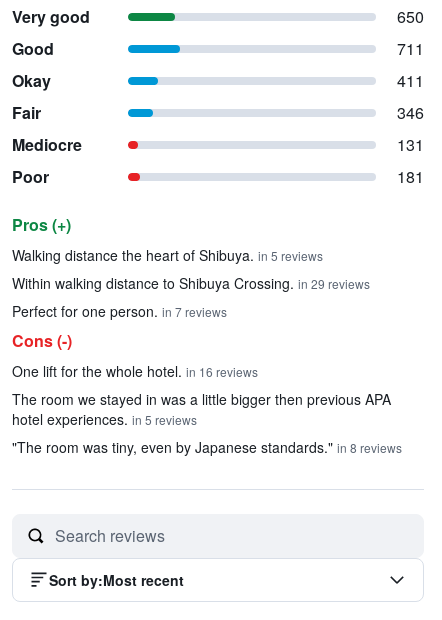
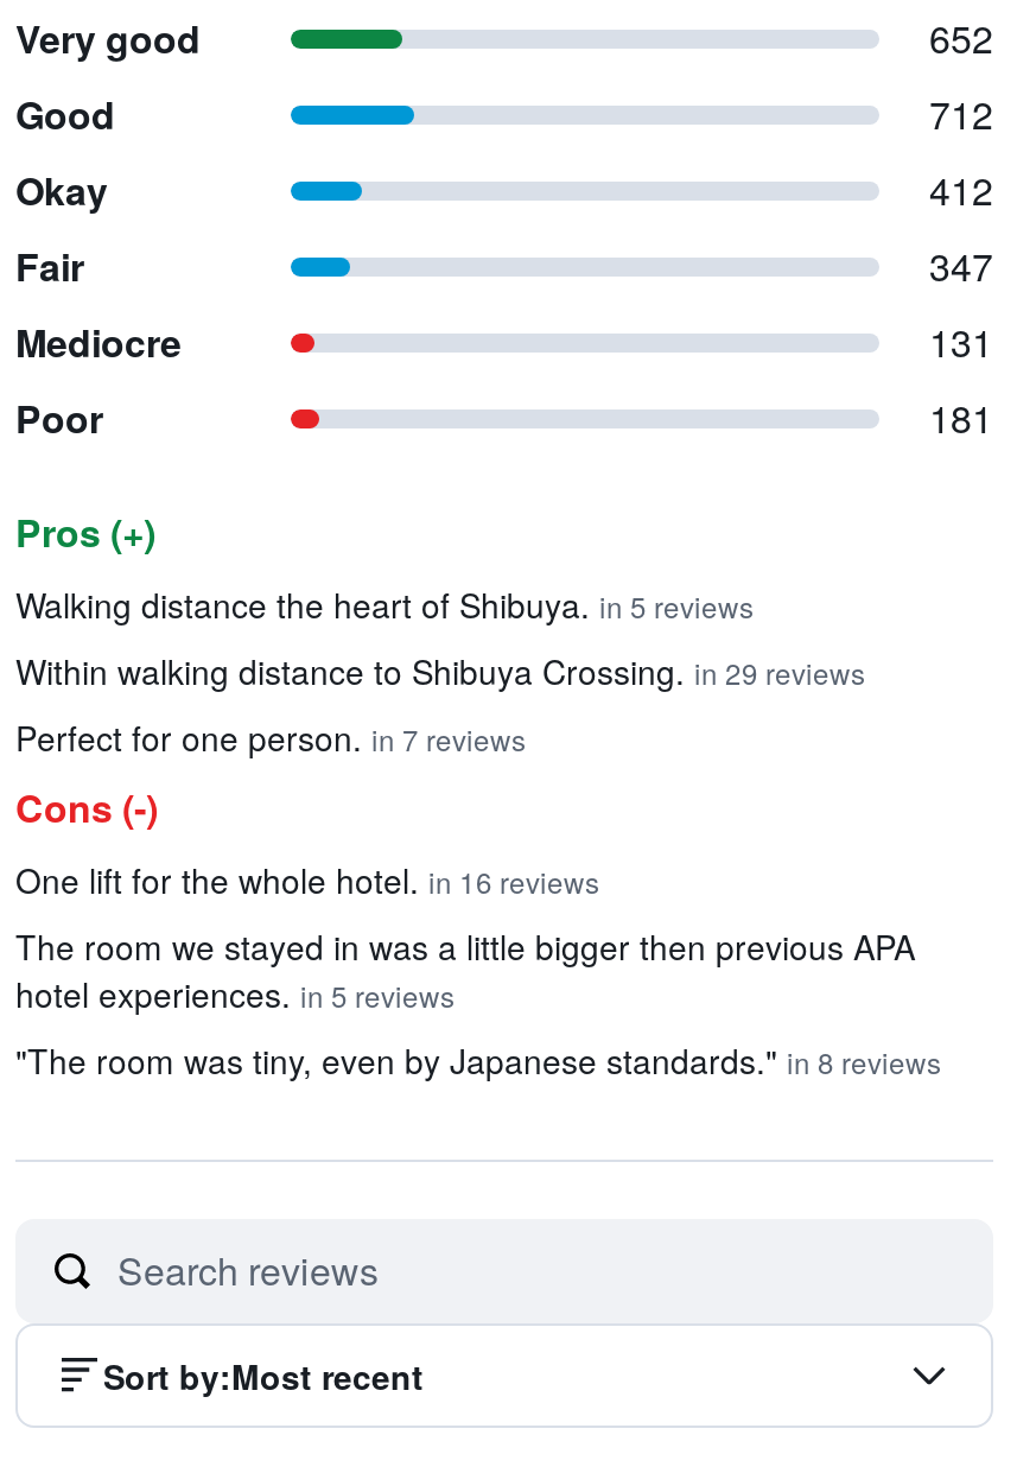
- 650
+ 652

- 711
+ 712

- 411
+ 412

- 346
+ 347
